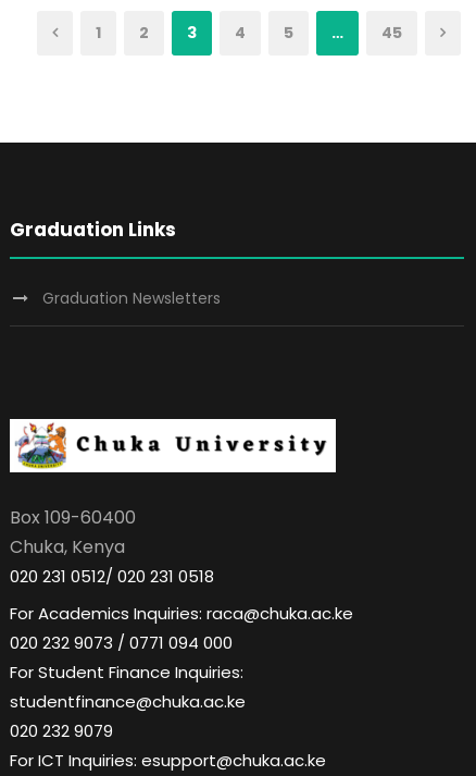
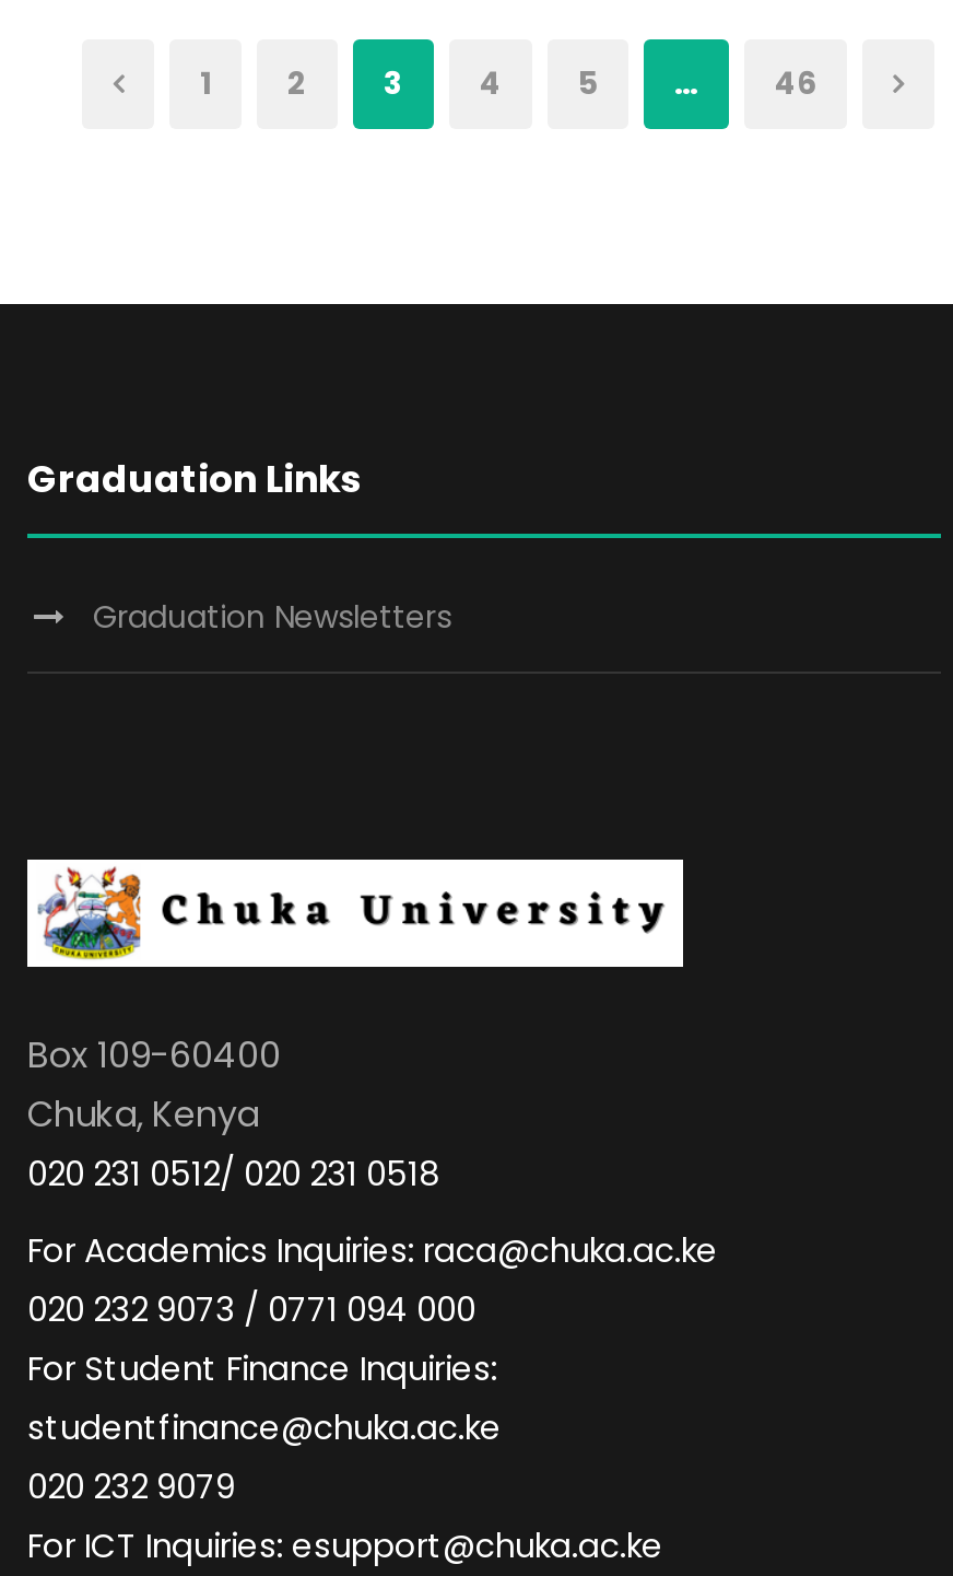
- 45
+ 46
